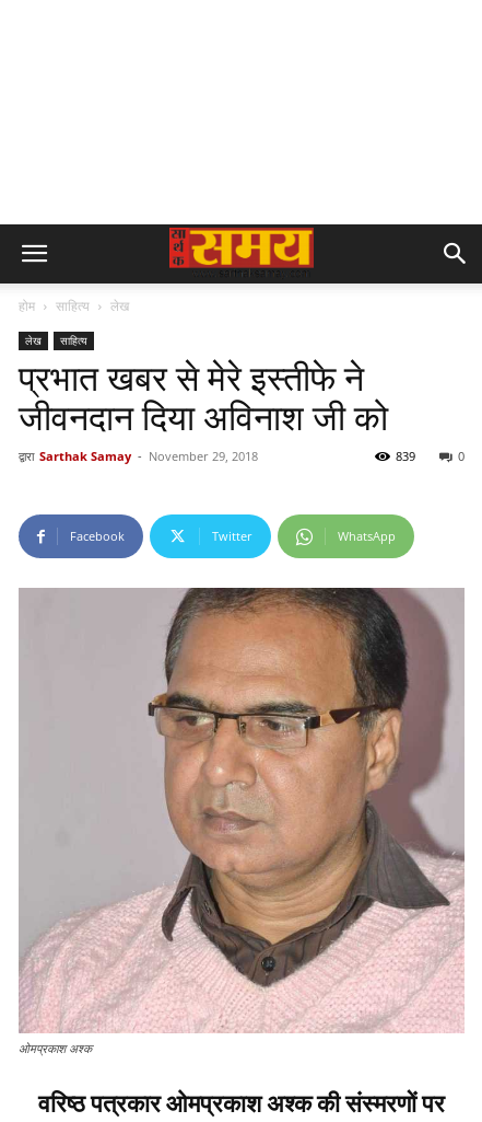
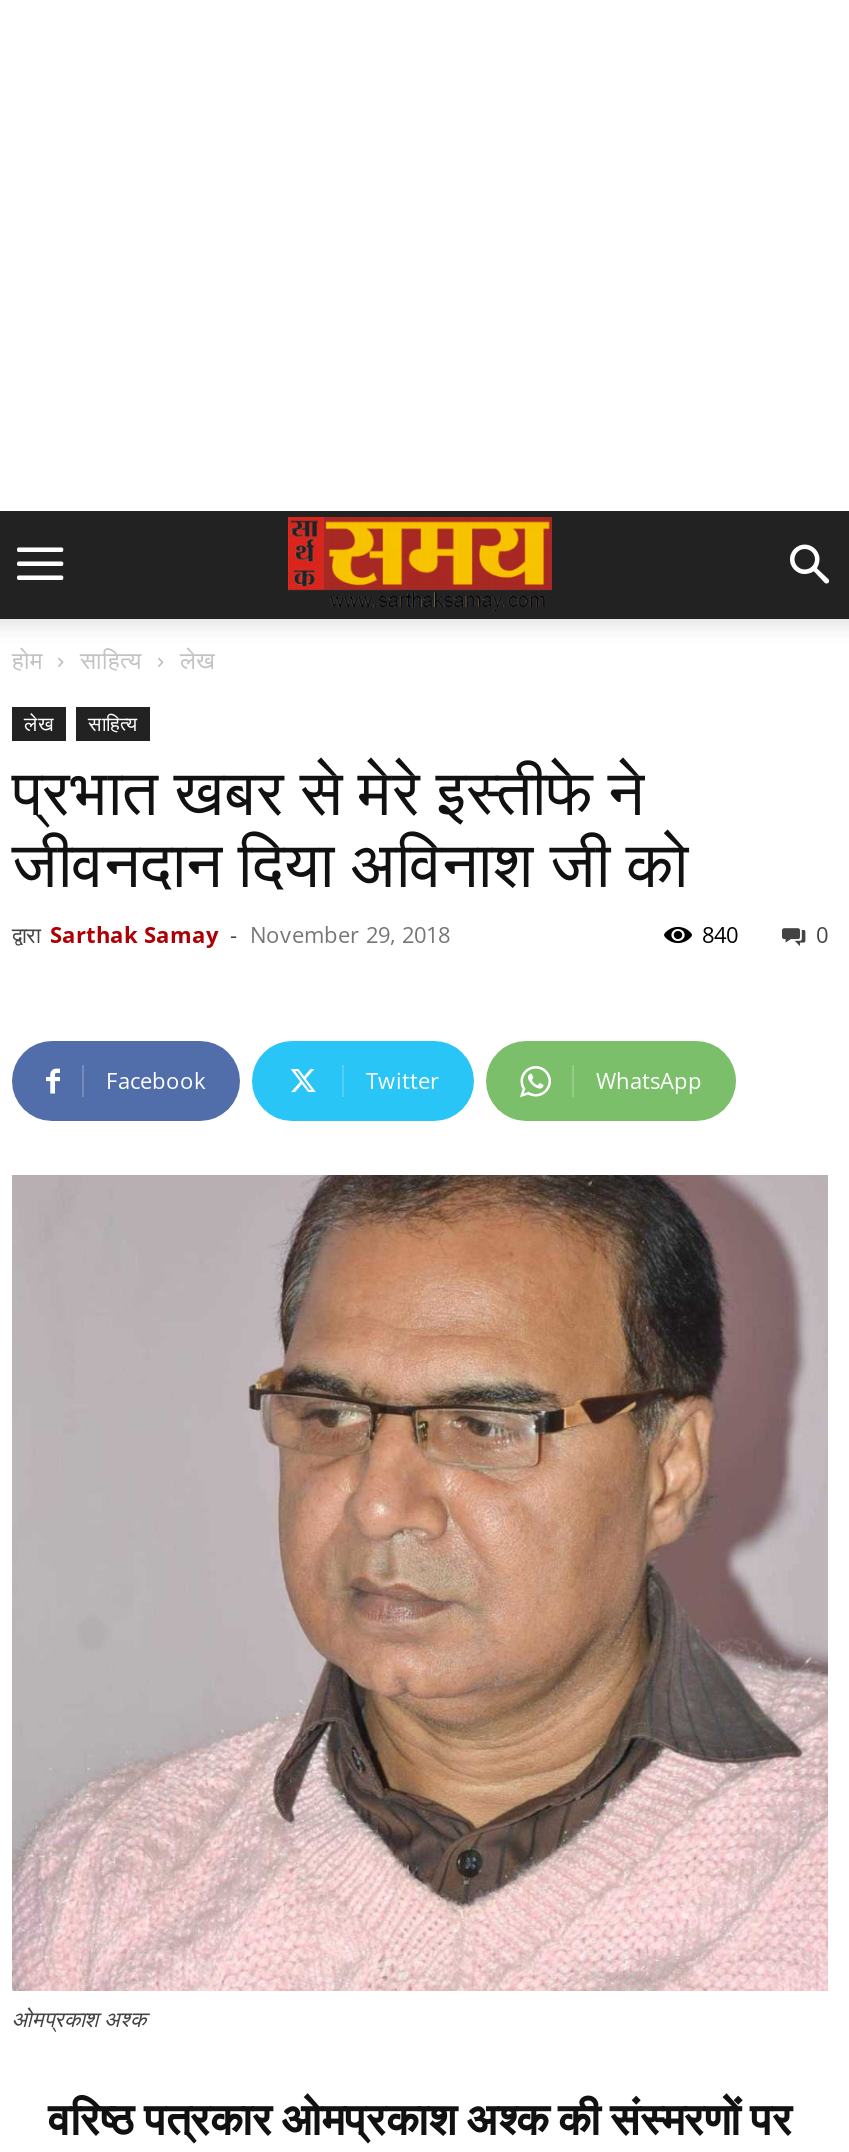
- 839
+ 840
